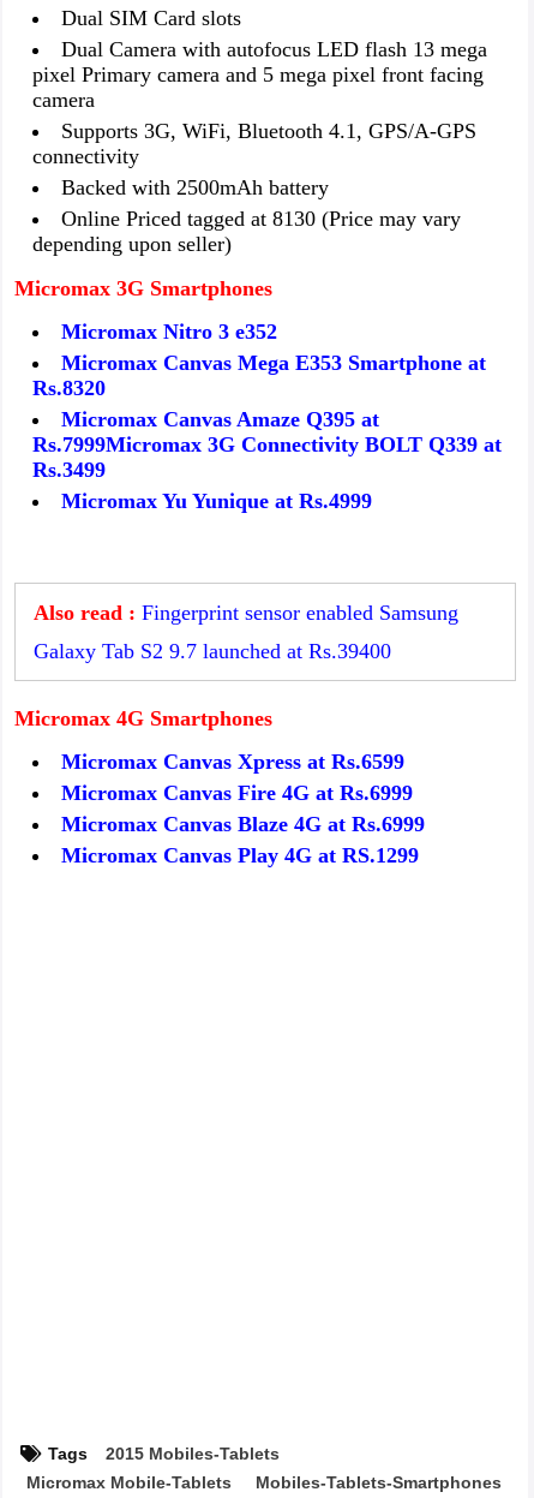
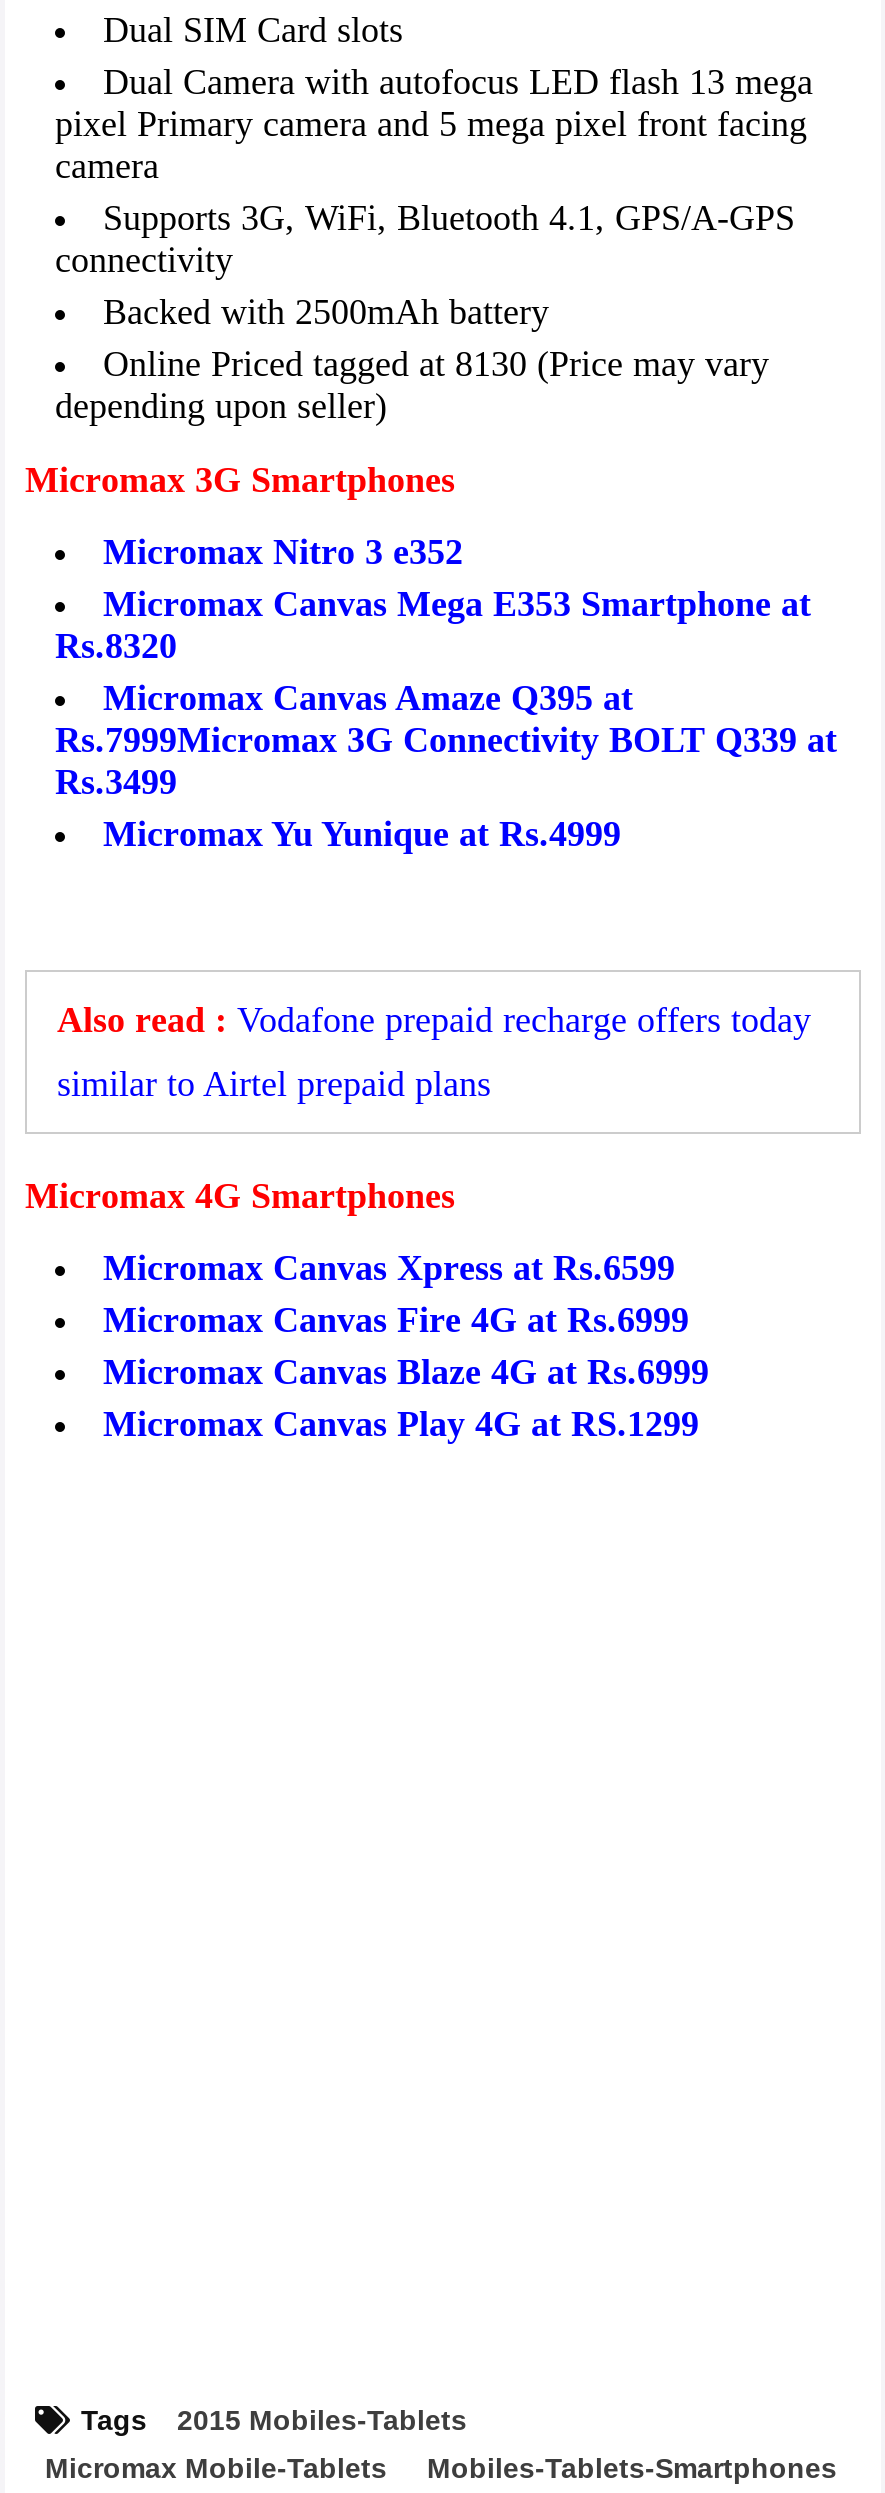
- Also read : Fingerprint sensor enabled Samsung
+ Also read : Vodafone prepaid recharge offers today

- Galaxy Tab S2 9.7 launched at Rs.39400
+ similar to Airtel prepaid plans
